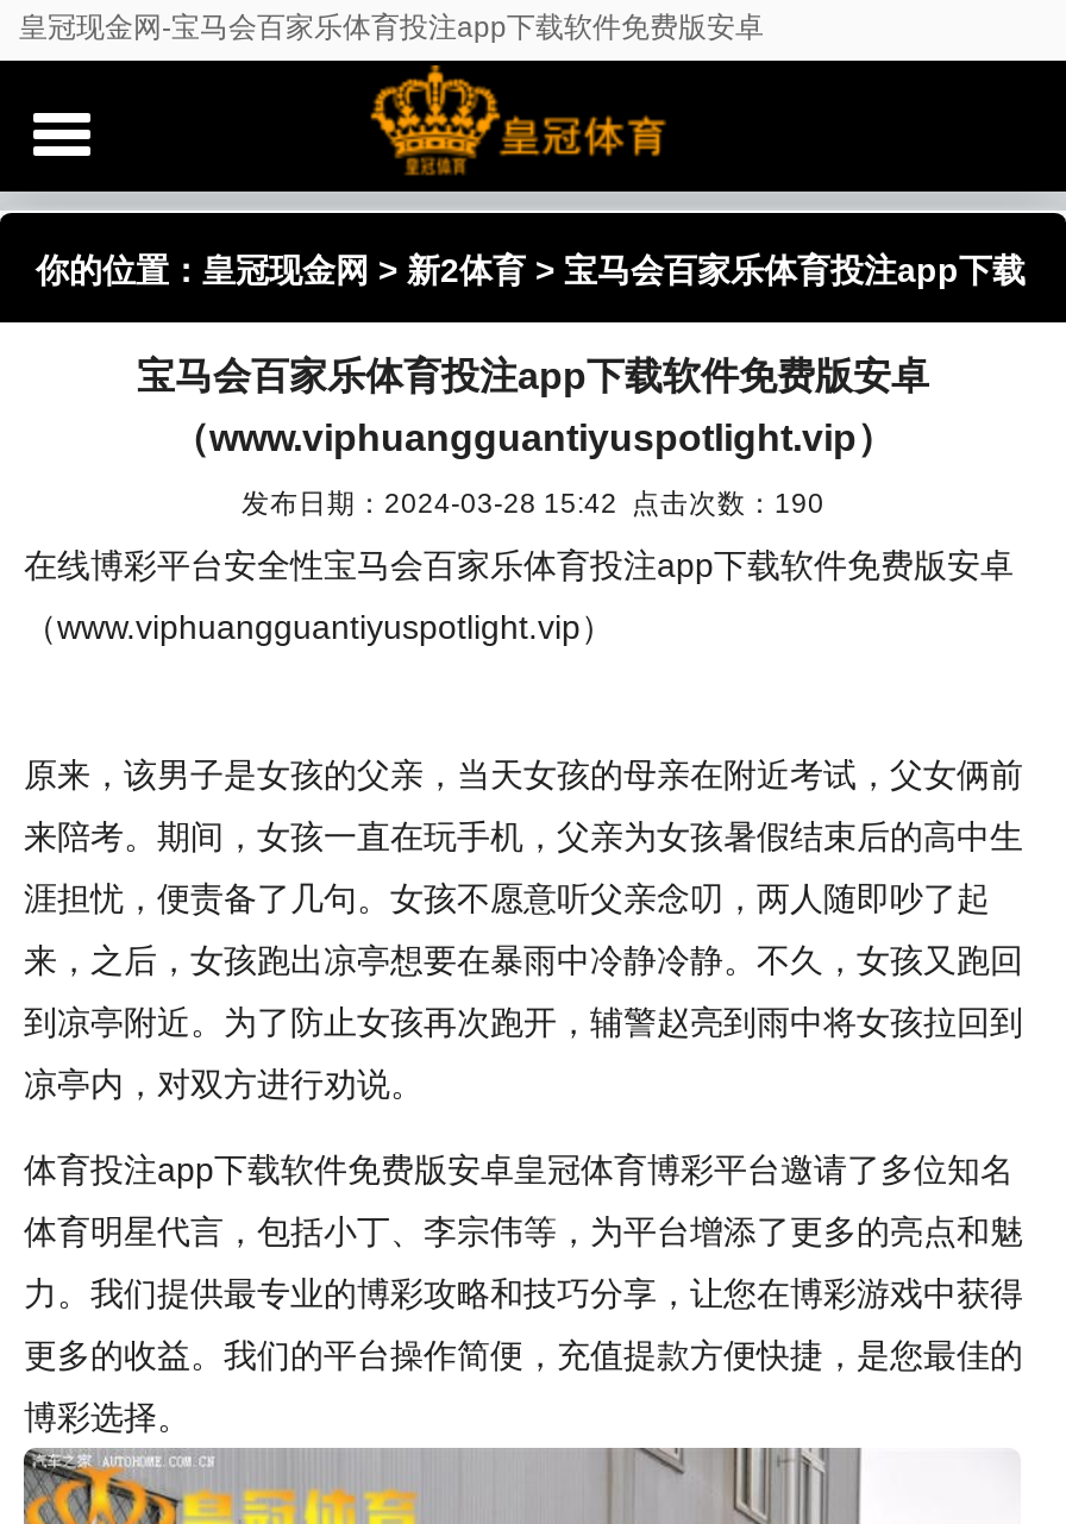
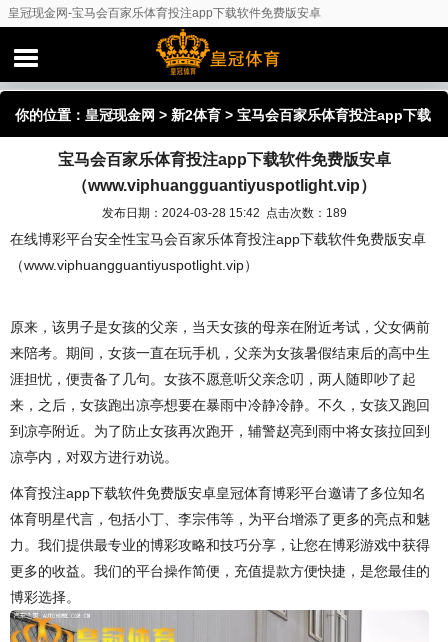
- 发布日期：2024-03-28 15:42 点击次数：190
+ 发布日期：2024-03-28 15:42 点击次数：189
